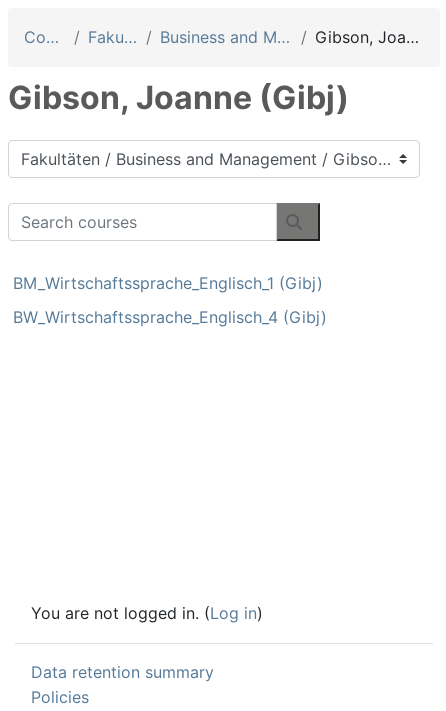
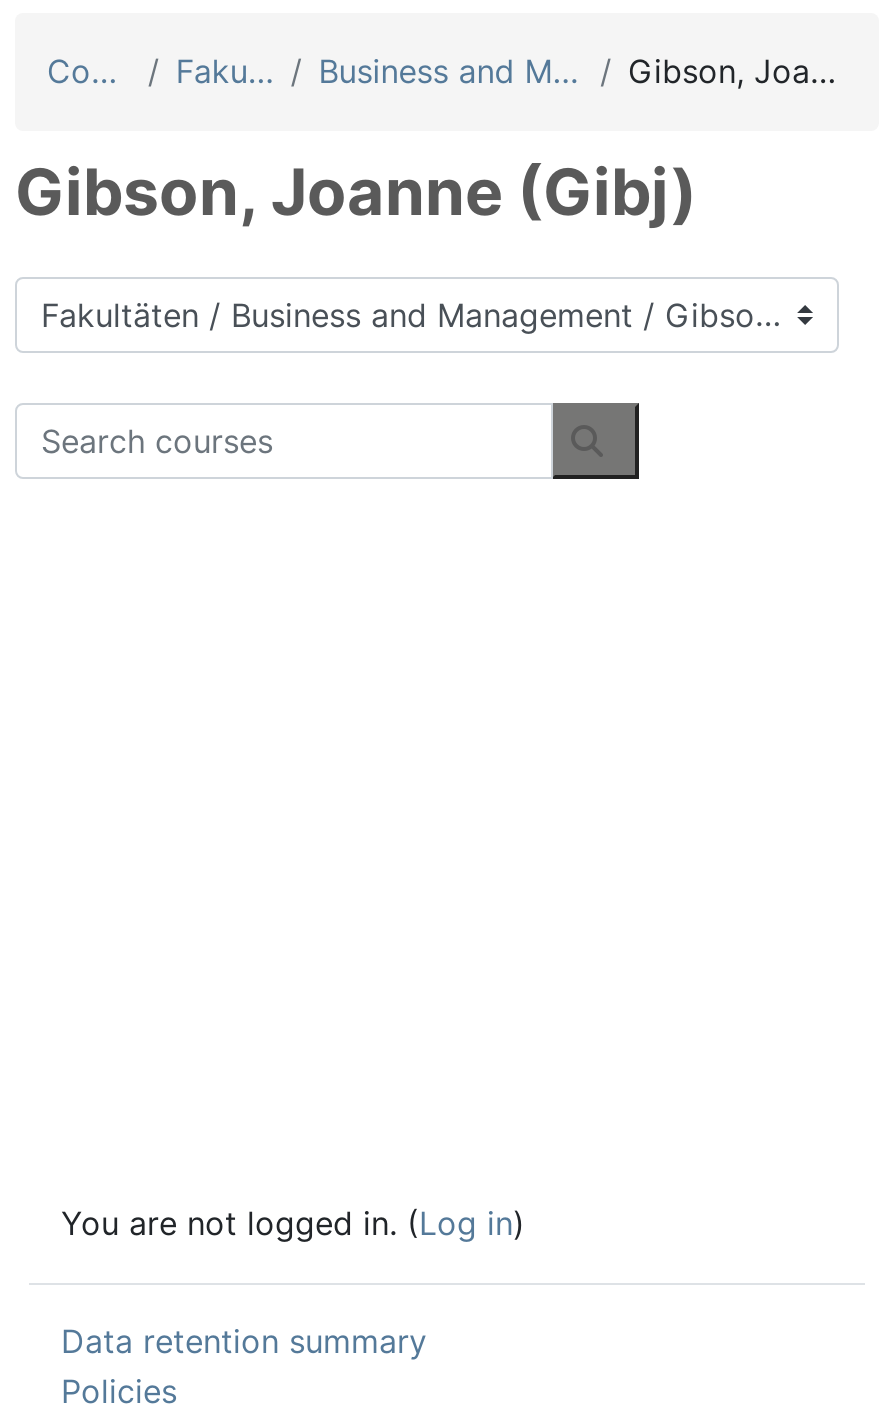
- BM_Wirtschaftssprache_Englisch_1 (Gibj)
- BW_Wirtschaftssprache_Englisch_4 (Gibj)
